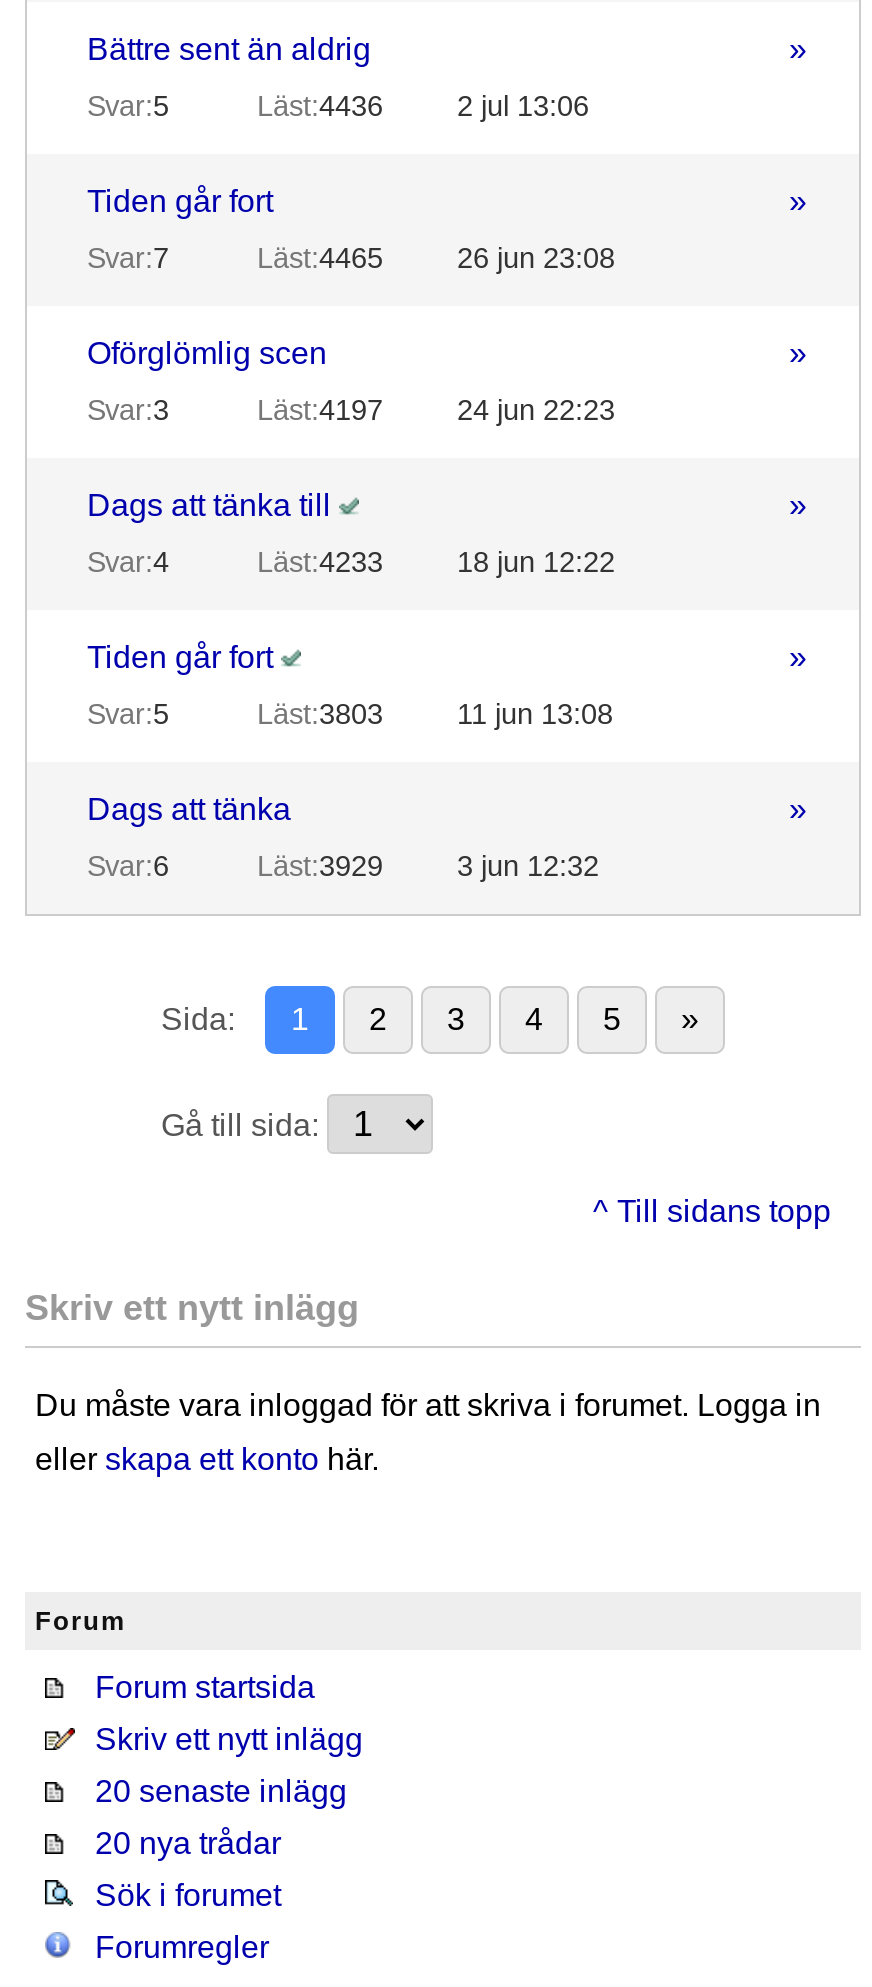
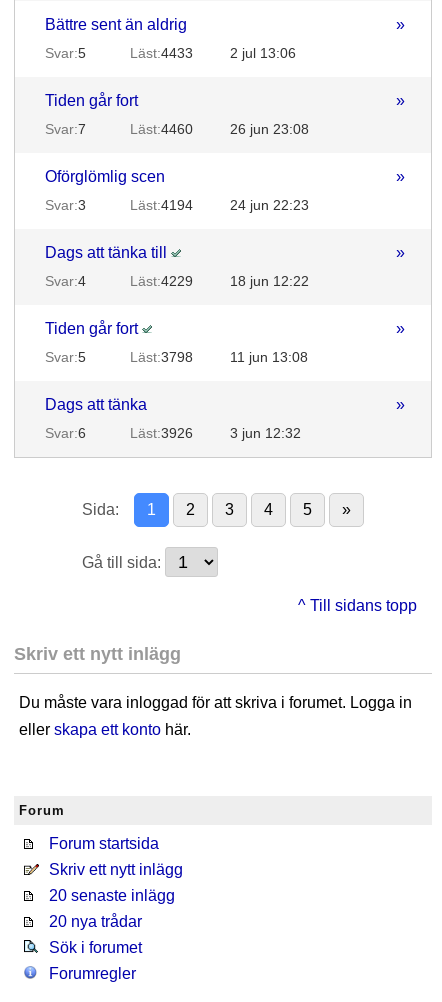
- Läst:4436
+ Läst:4433

- Läst:4465
+ Läst:4460

- Läst:4197
+ Läst:4194

- Läst:4233
+ Läst:4229

- Läst:3803
+ Läst:3798

- Läst:3929
+ Läst:3926
